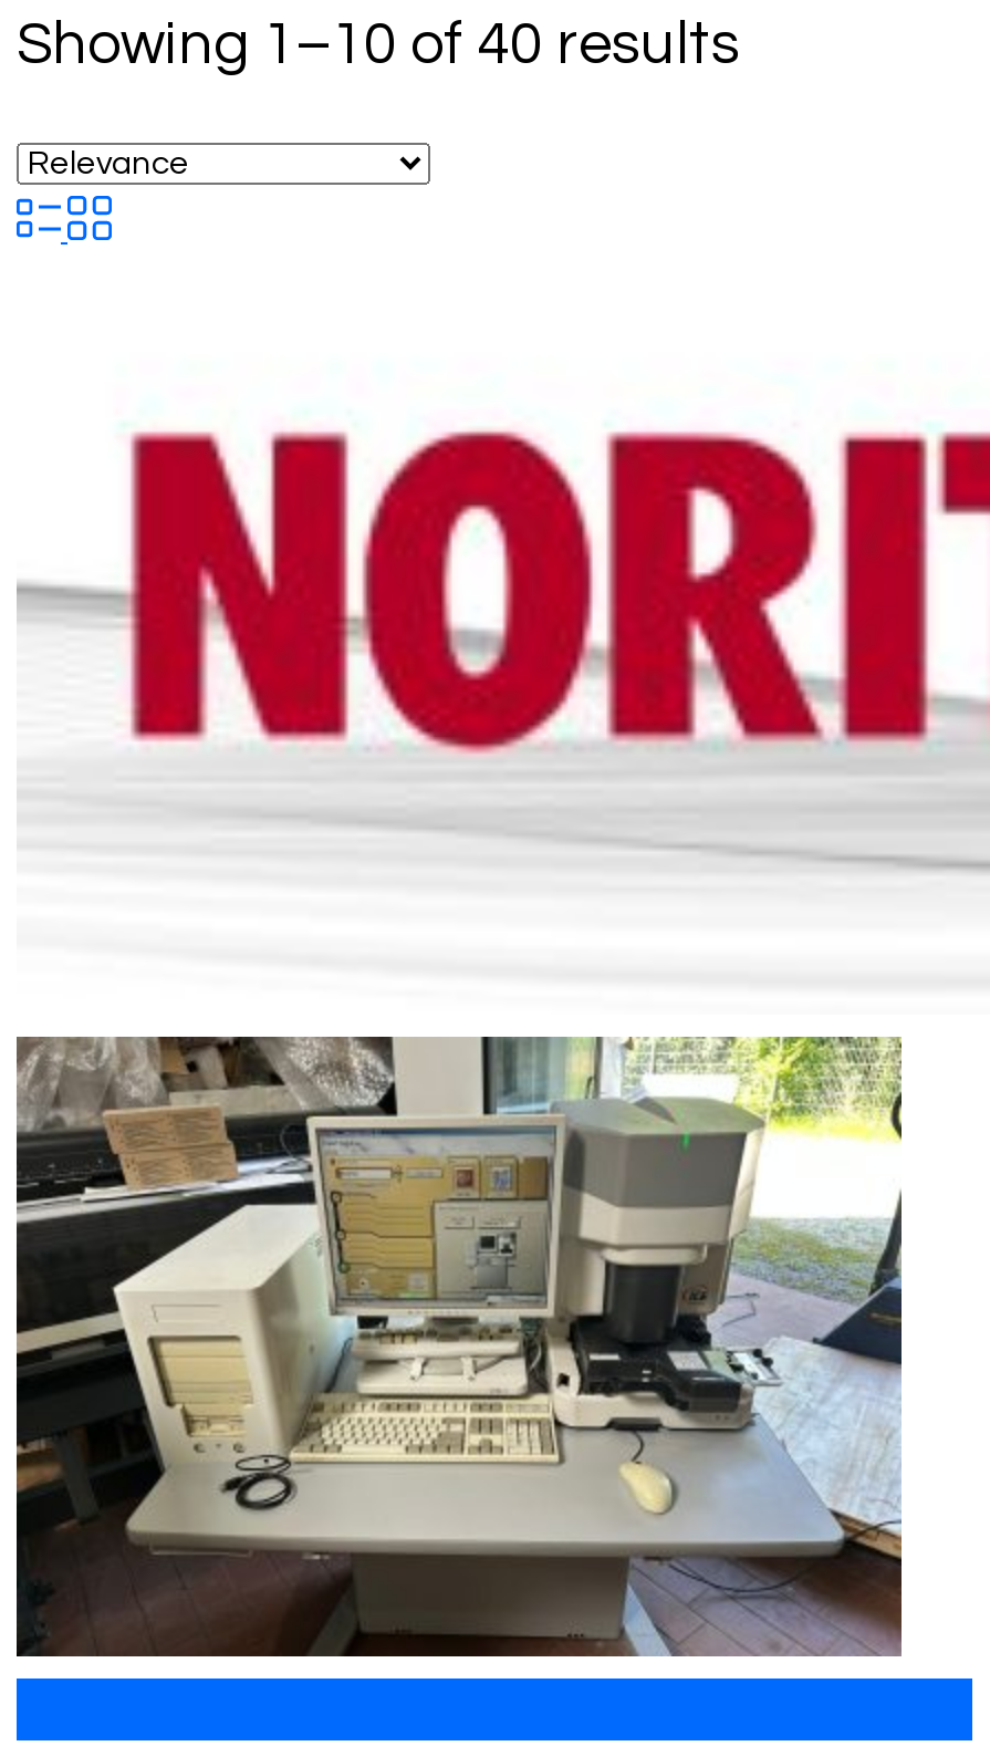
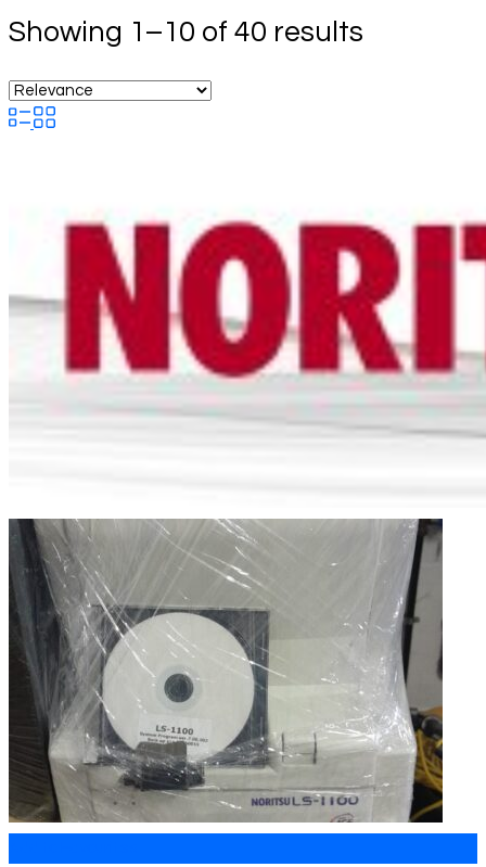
- [image]
+ [image]
